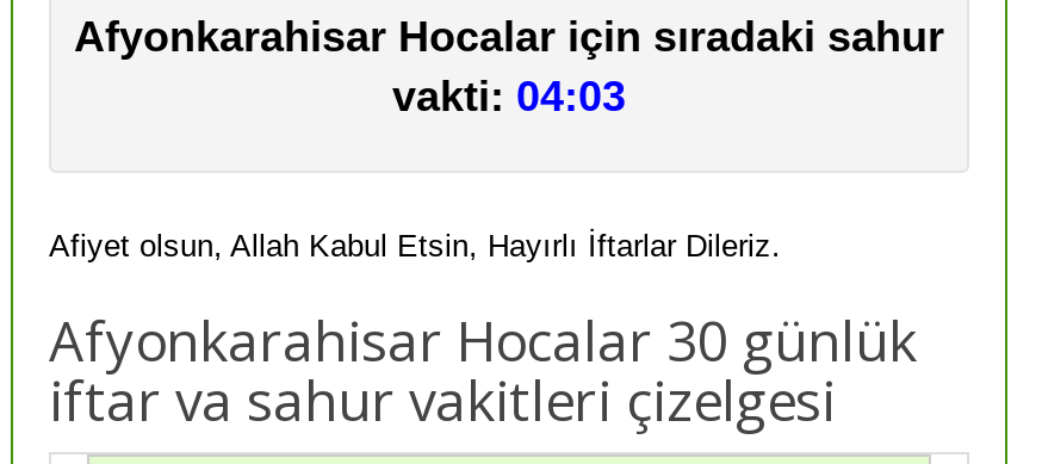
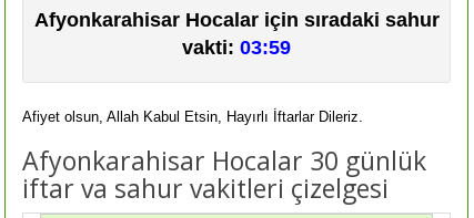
- vakti: 04:03
+ vakti: 03:59
